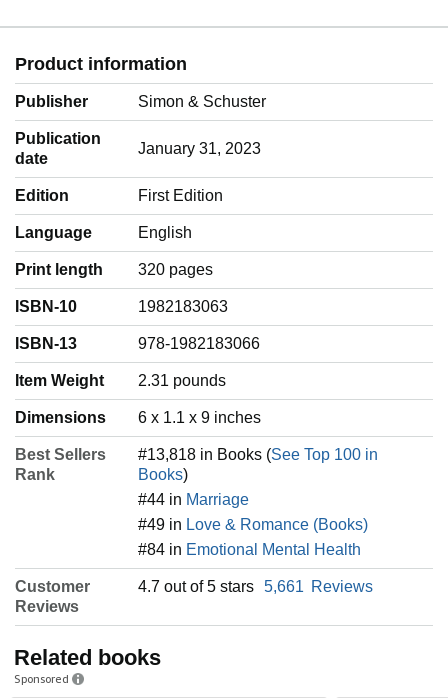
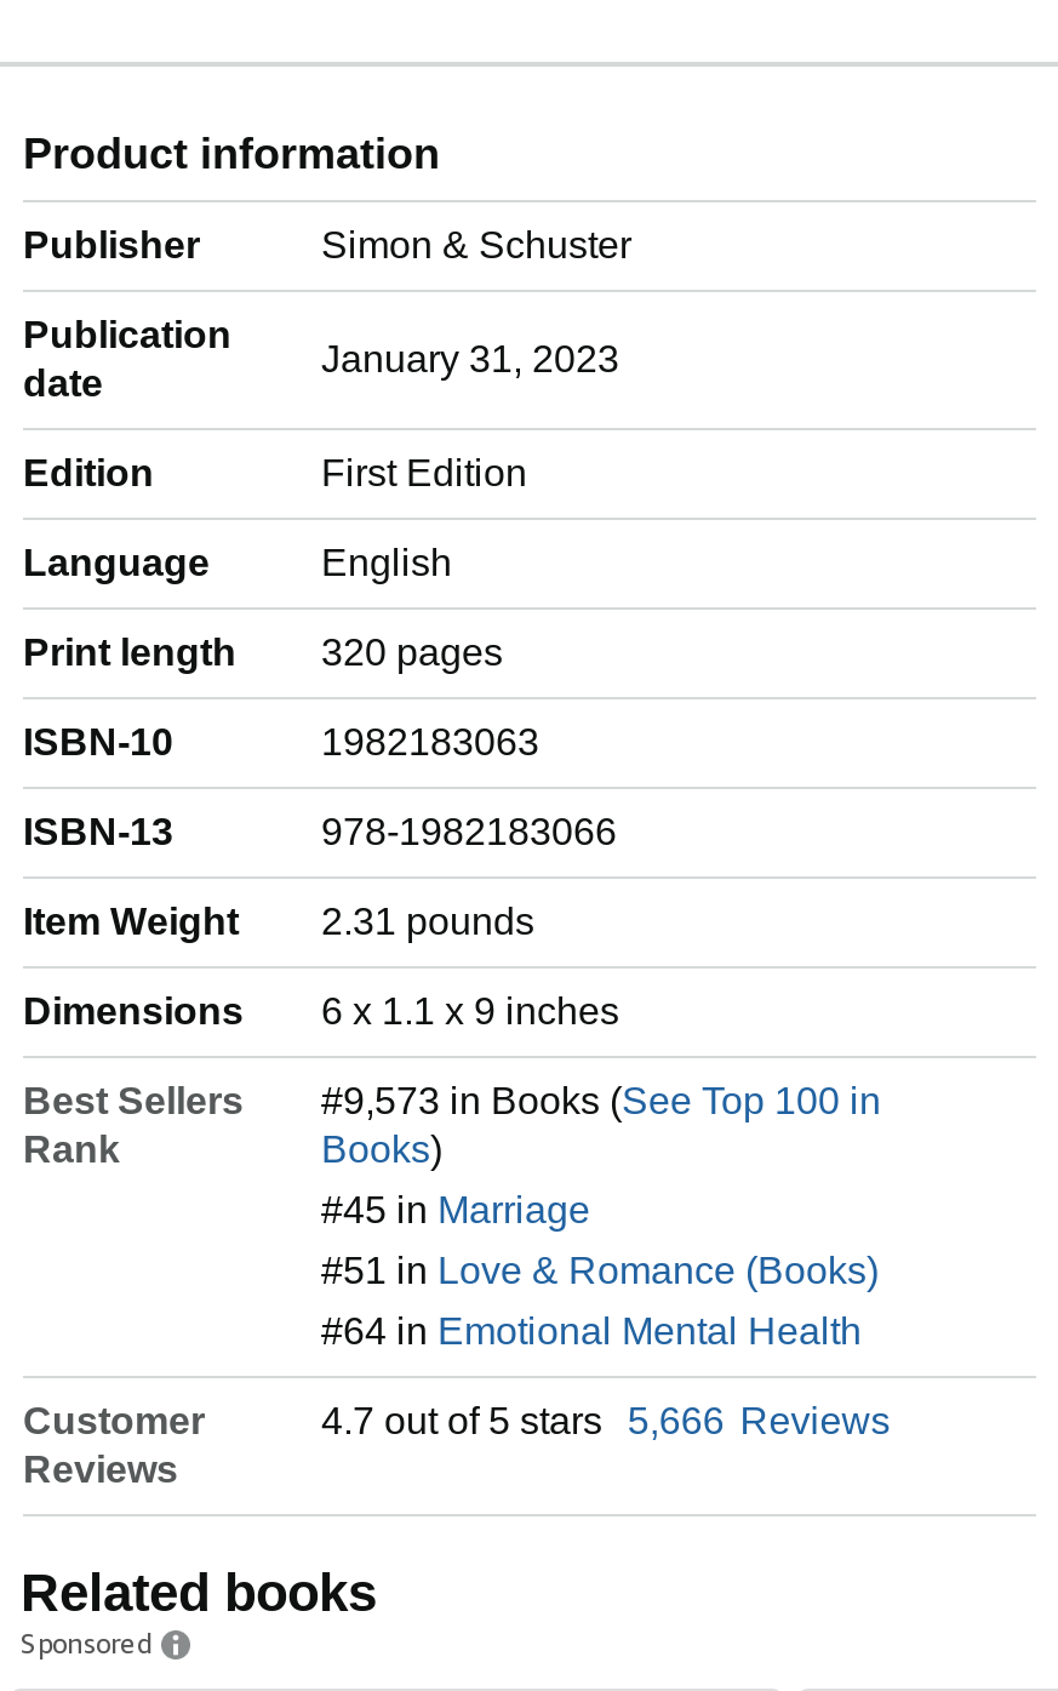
- #13,818 in Books (See Top 100 in
+ #9,573 in Books (See Top 100 in

- #44 in Marriage
+ #45 in Marriage

- #49 in Love & Romance (Books)
+ #51 in Love & Romance (Books)

- #84 in Emotional Mental Health
+ #64 in Emotional Mental Health

- 4.7 out of 5 stars 5,661 Reviews
+ 4.7 out of 5 stars 5,666 Reviews
